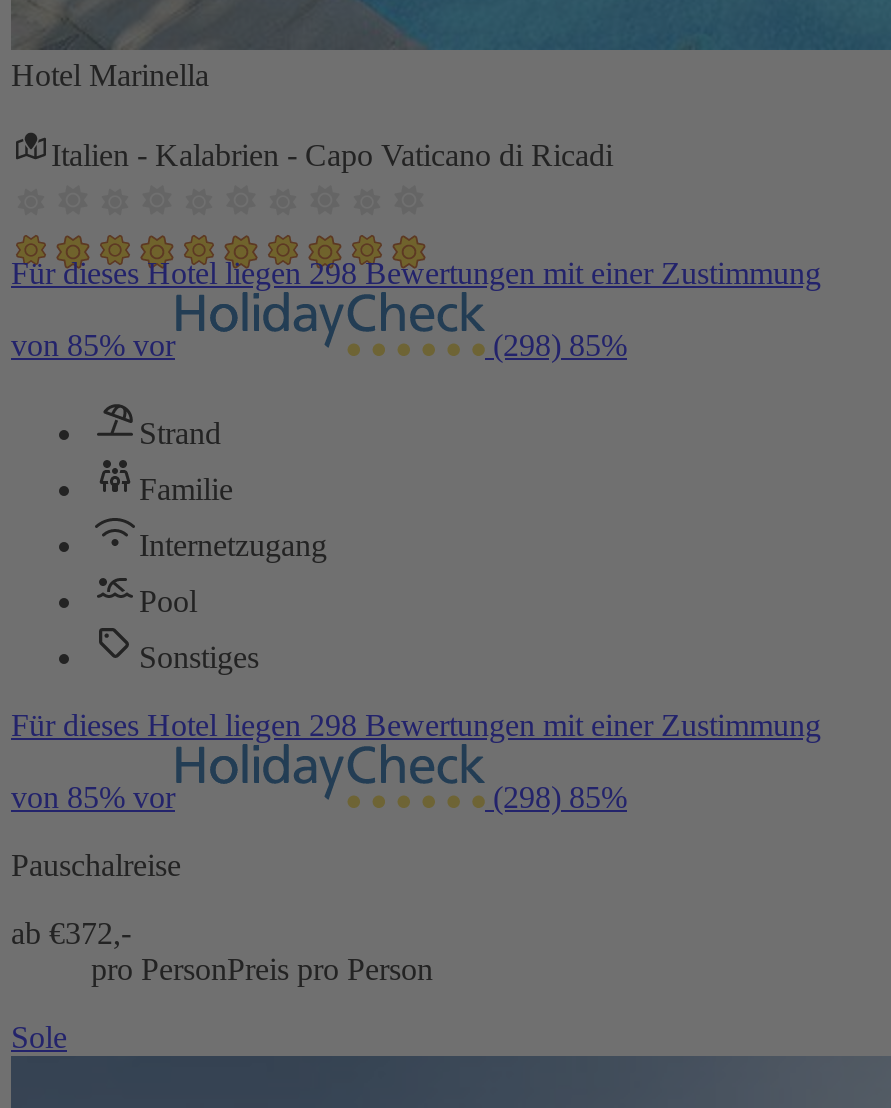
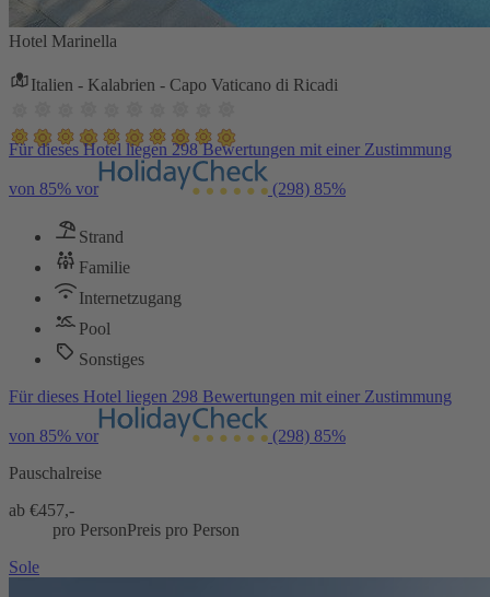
- ab €372,-
+ ab €457,-
